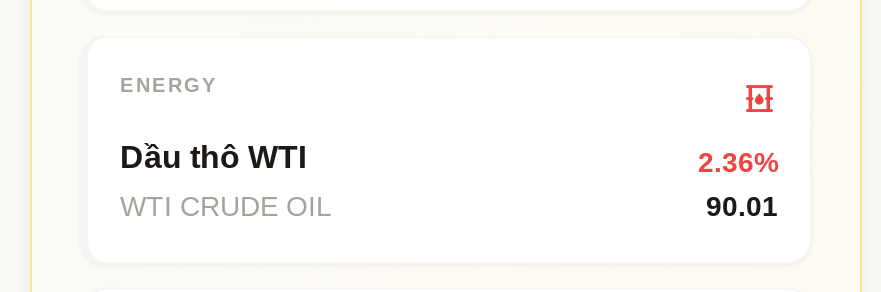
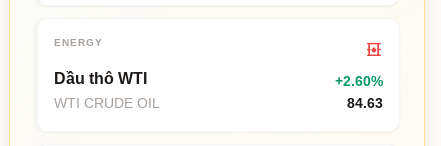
- 2.36%
- 90.01
+ +2.60%
+ 84.63
